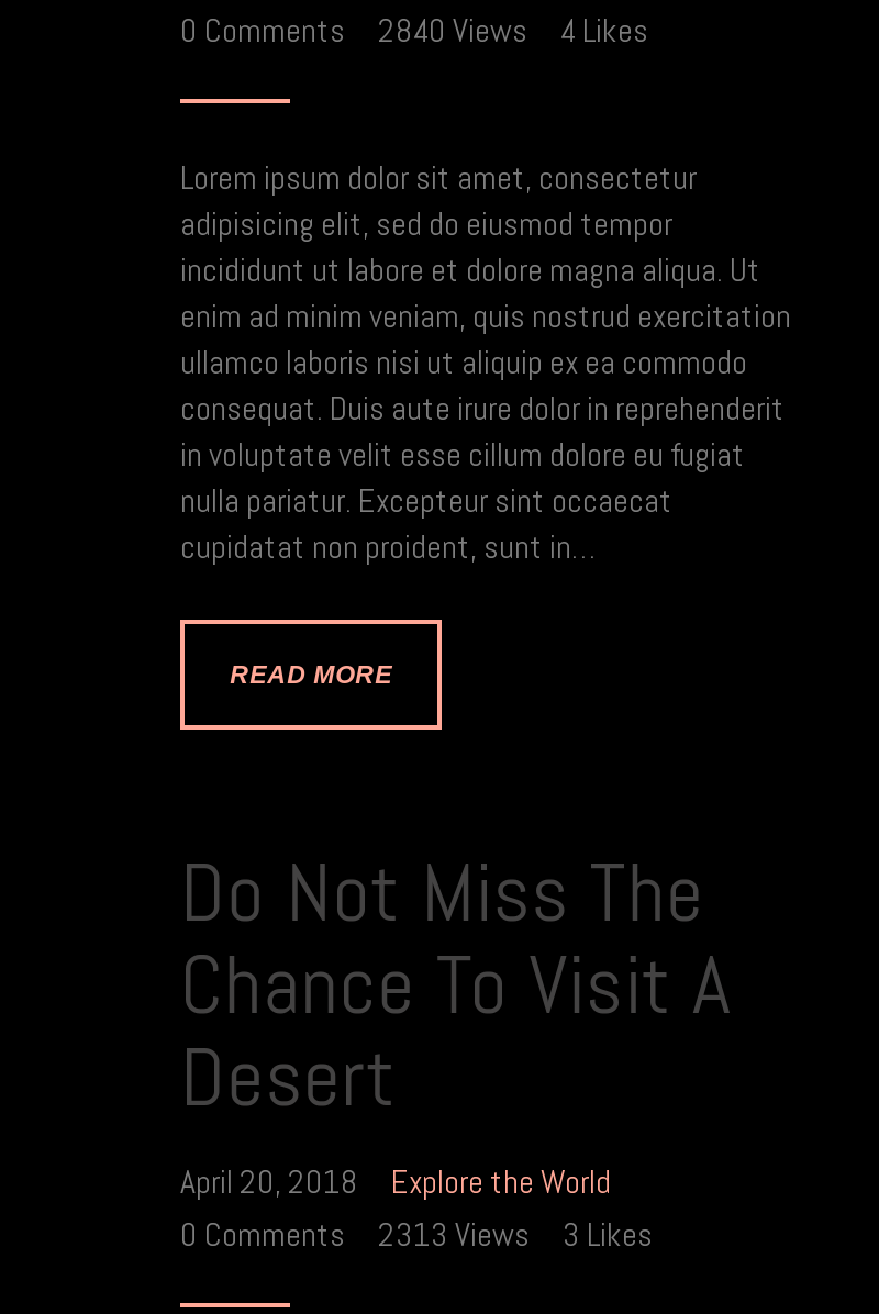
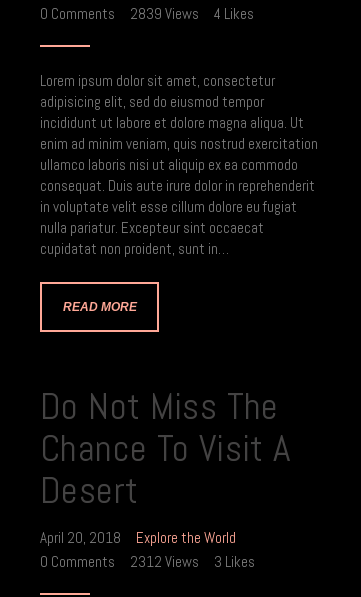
- 0 Comments 2840 Views 4 Likes
+ 0 Comments 2839 Views 4 Likes

- 0 Comments 2313 Views 3 Likes
+ 0 Comments 2312 Views 3 Likes
